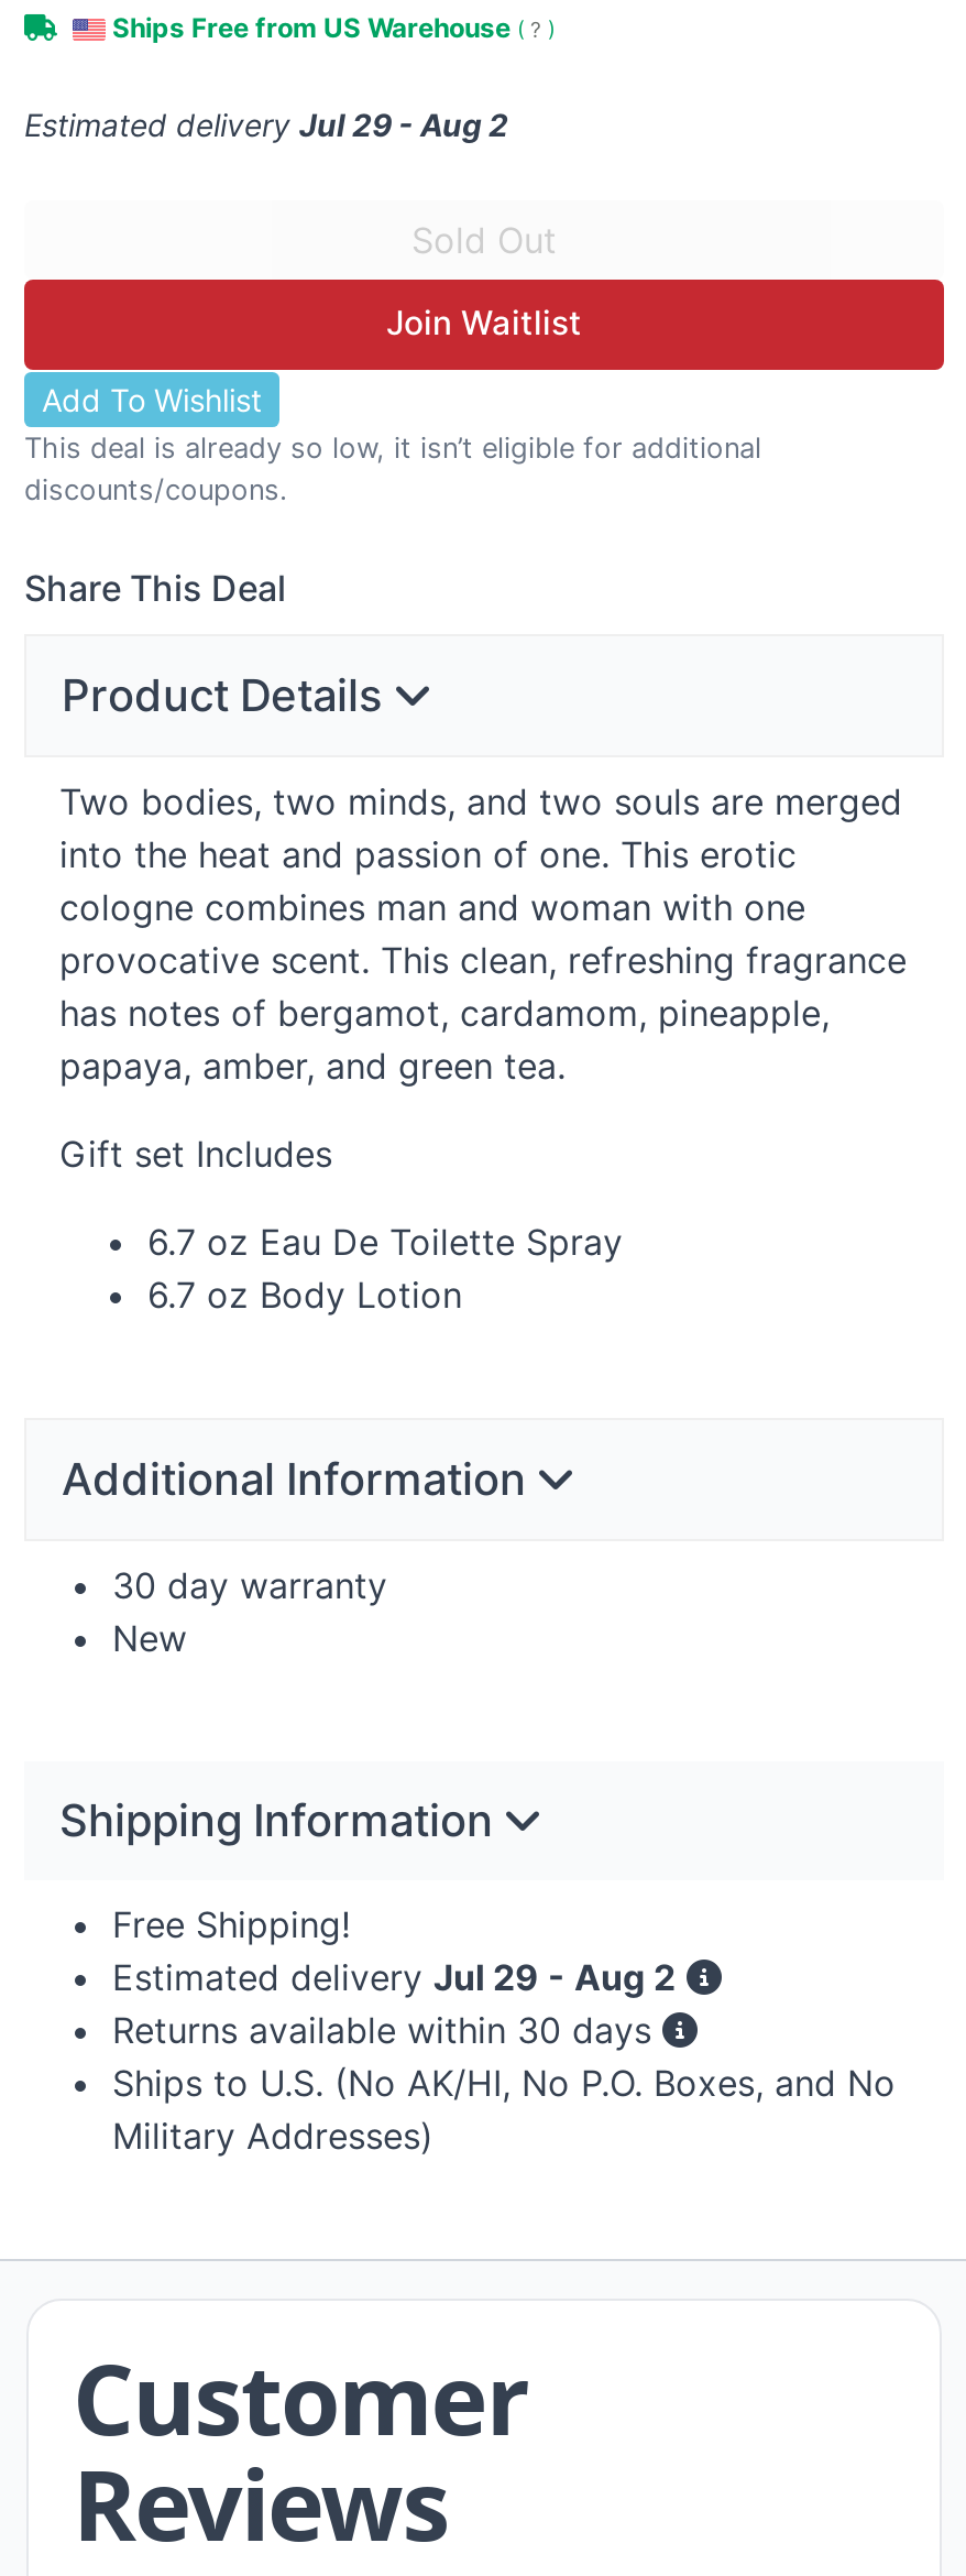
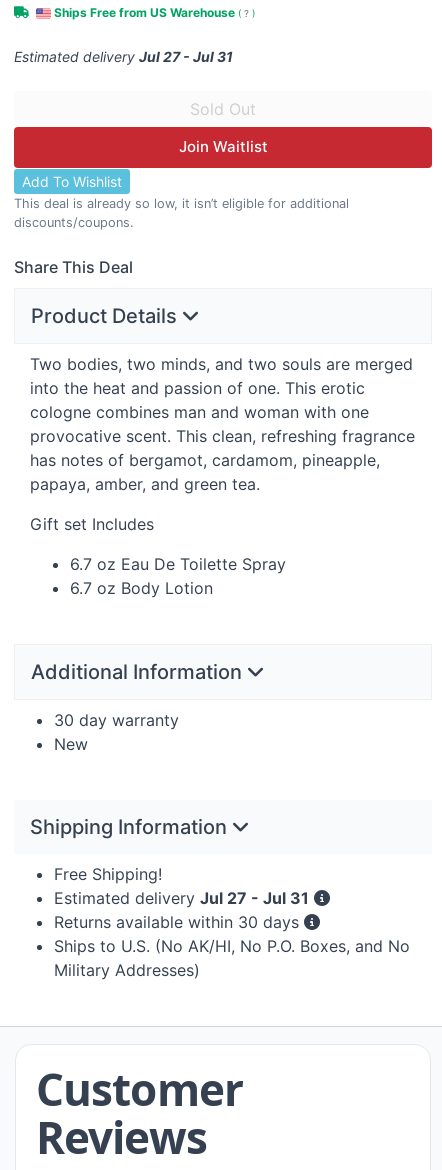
- Estimated delivery Jul 29 - Aug 2
+ Estimated delivery Jul 27 - Jul 31

- Estimated delivery Jul 29 - Aug 2
+ Estimated delivery Jul 27 - Jul 31
